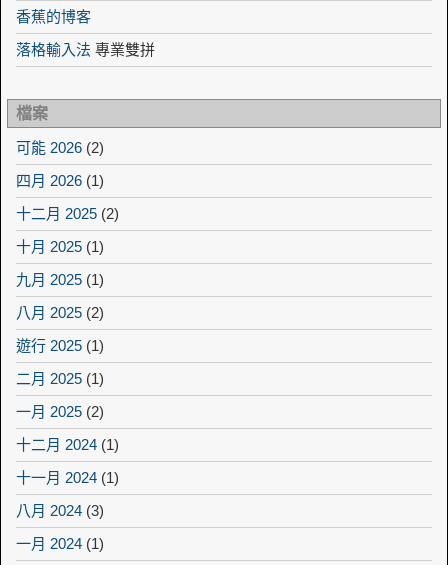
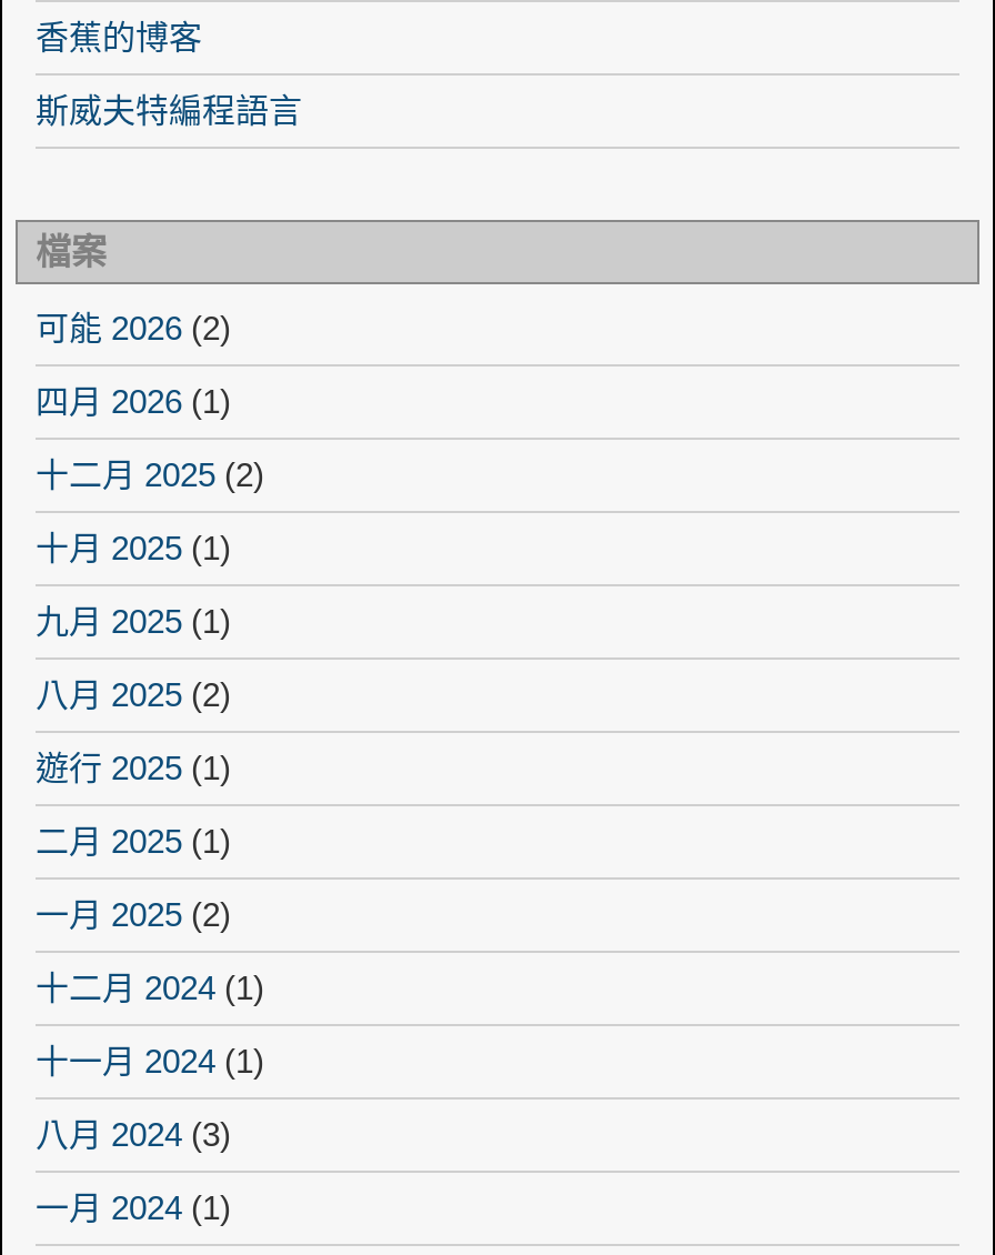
- 落格輸入法專業雙拼
+ 斯威夫特編程語言
